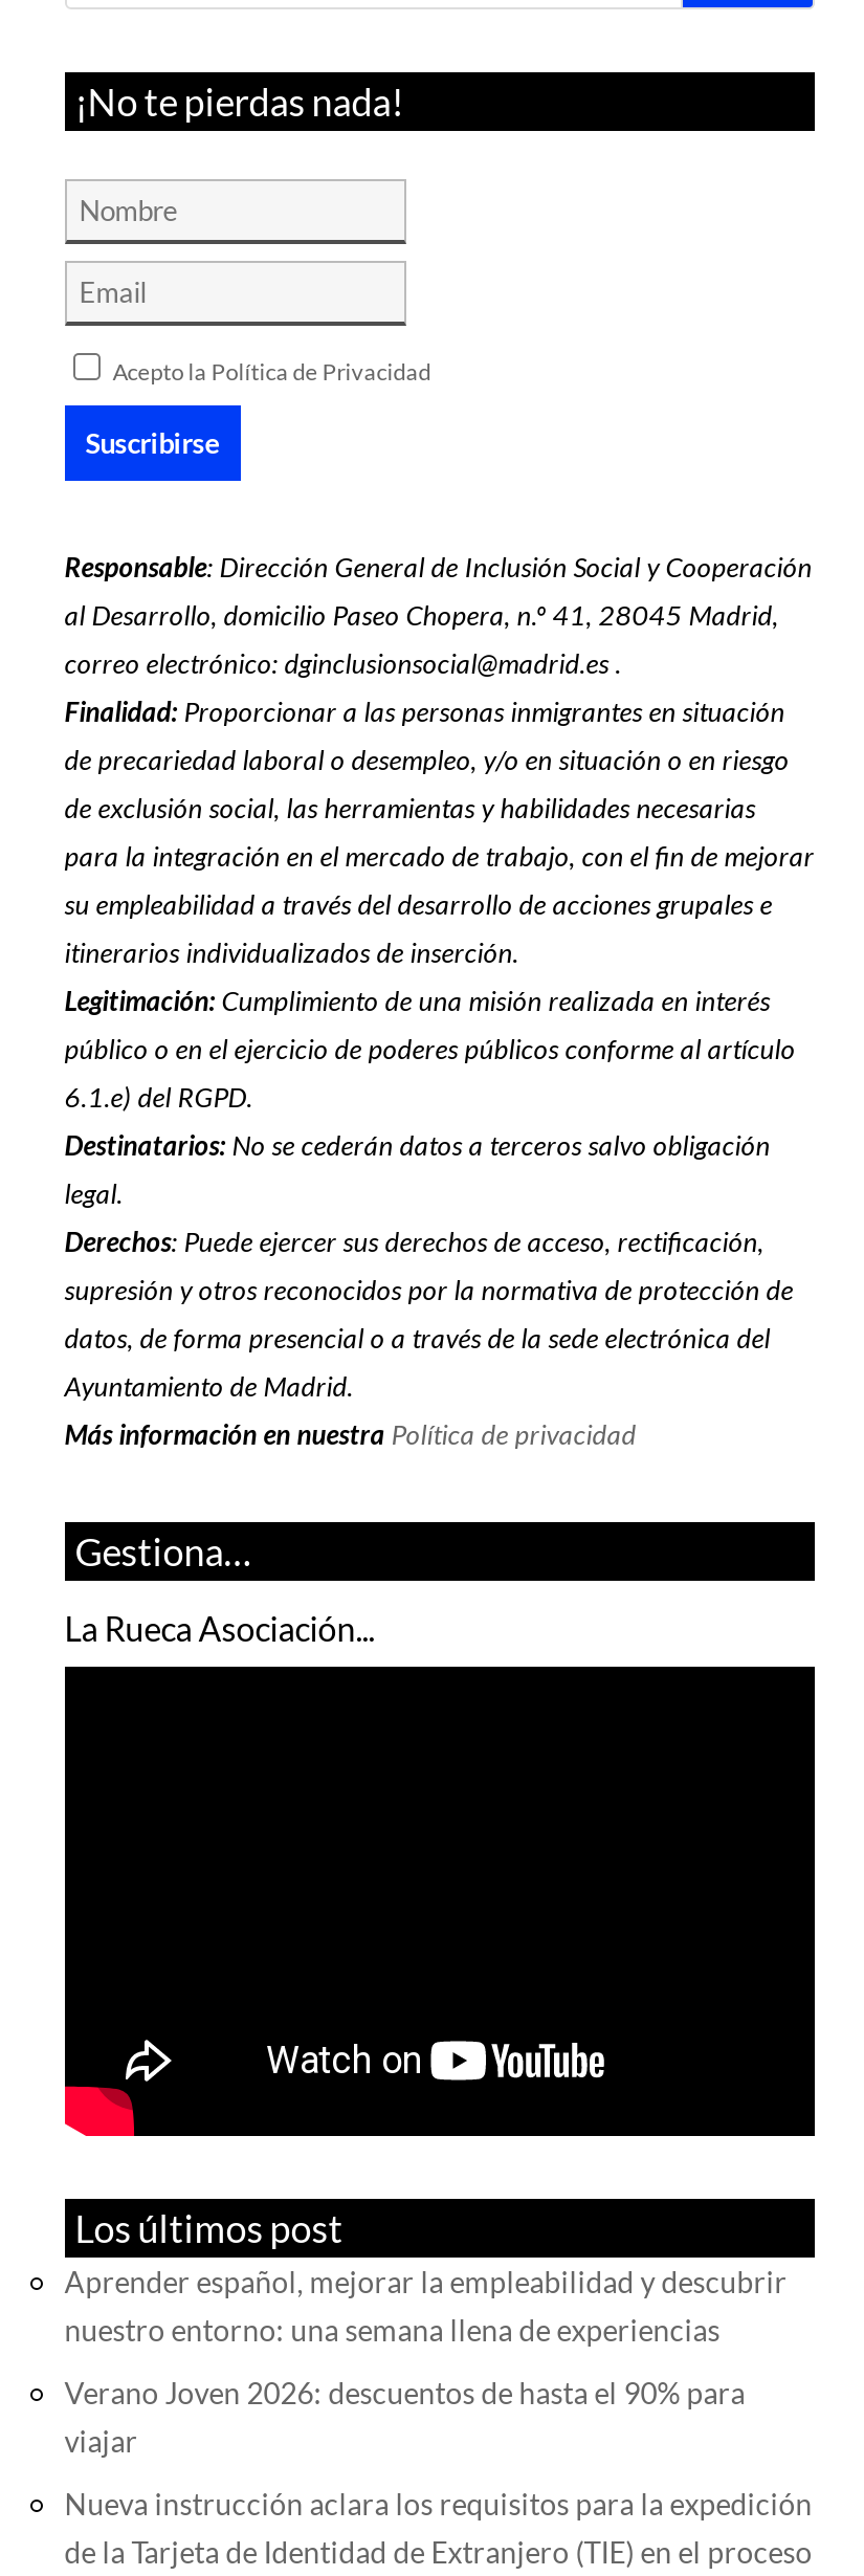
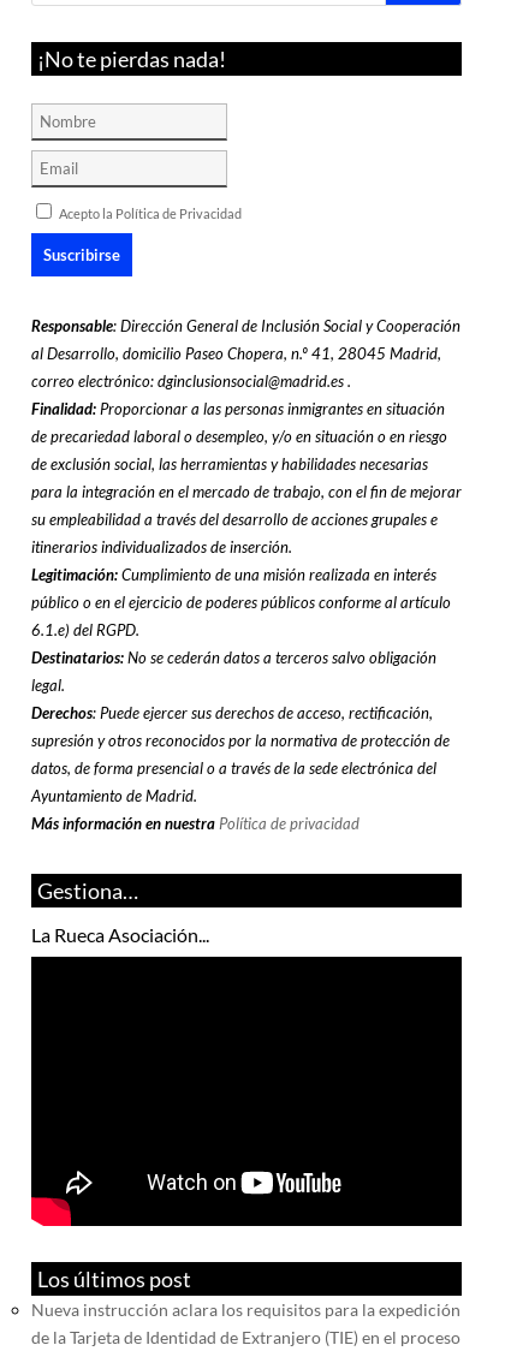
- Aprender español, mejorar la empleabilidad y descubrir
- nuestro entorno: una semana llena de experiencias
- Verano Joven 2026: descuentos de hasta el 90% para
- viajar
